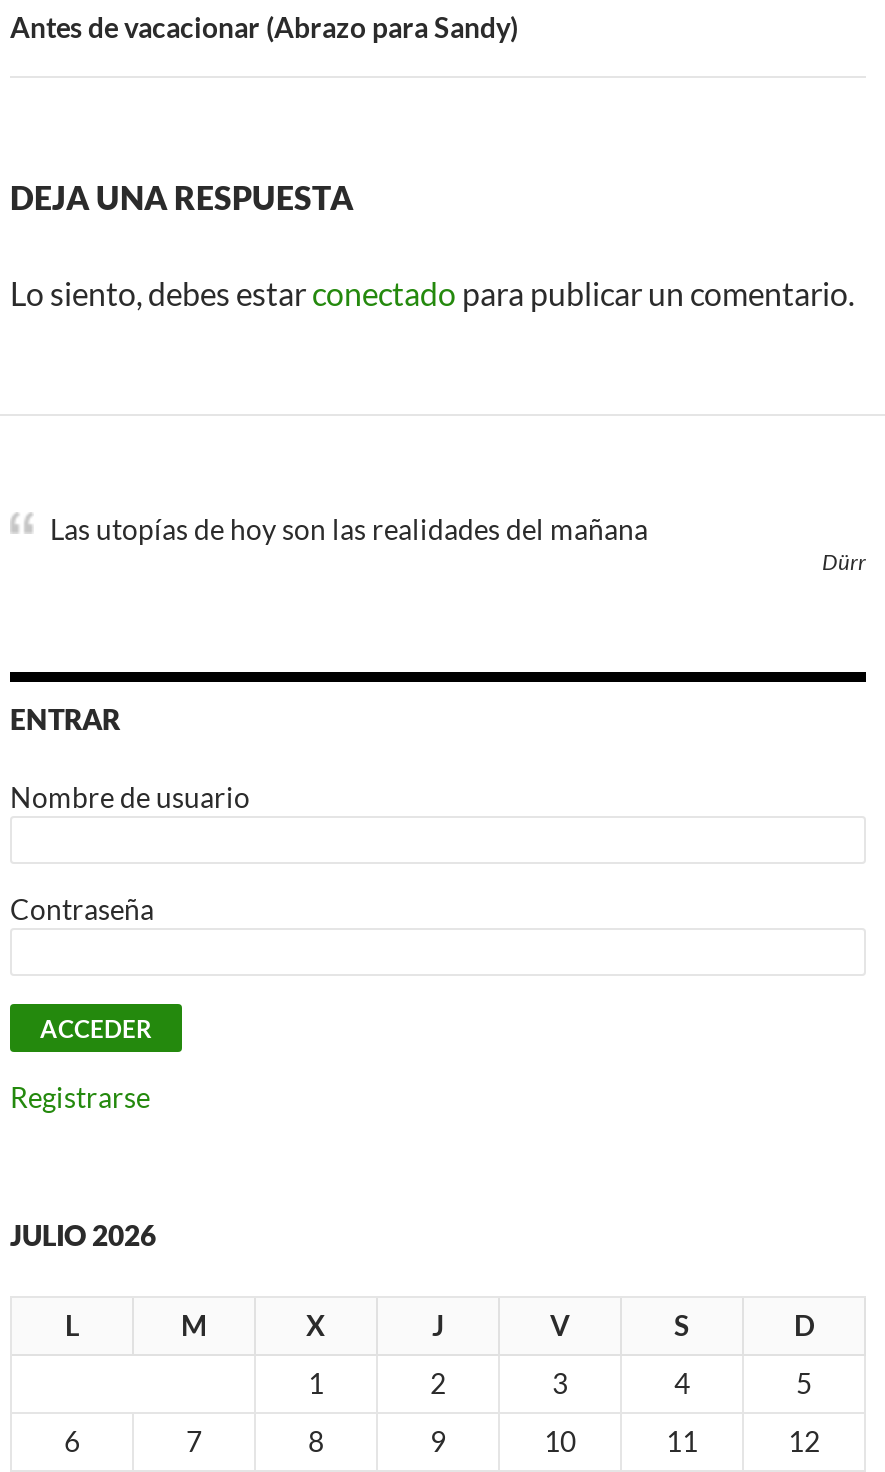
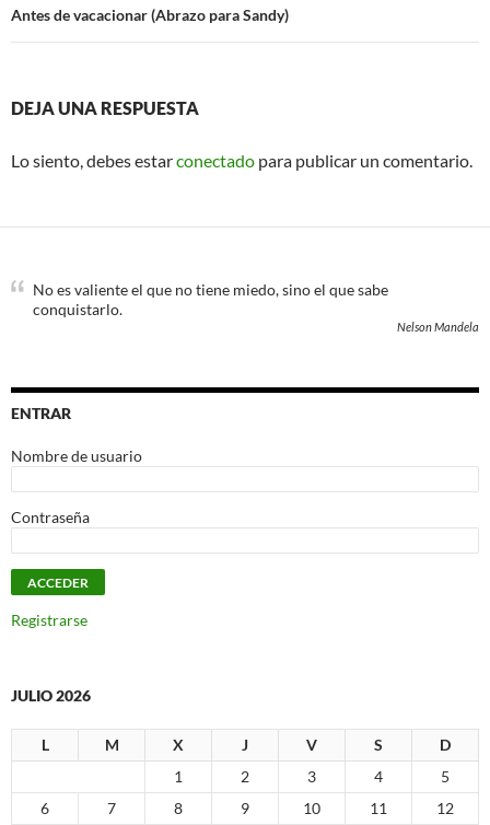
- Las utopías de hoy son las realidades del mañana
- Dürr
+ No es valiente el que no tiene miedo, sino el que sabe
+ conquistarlo.
+ Nelson Mandela
